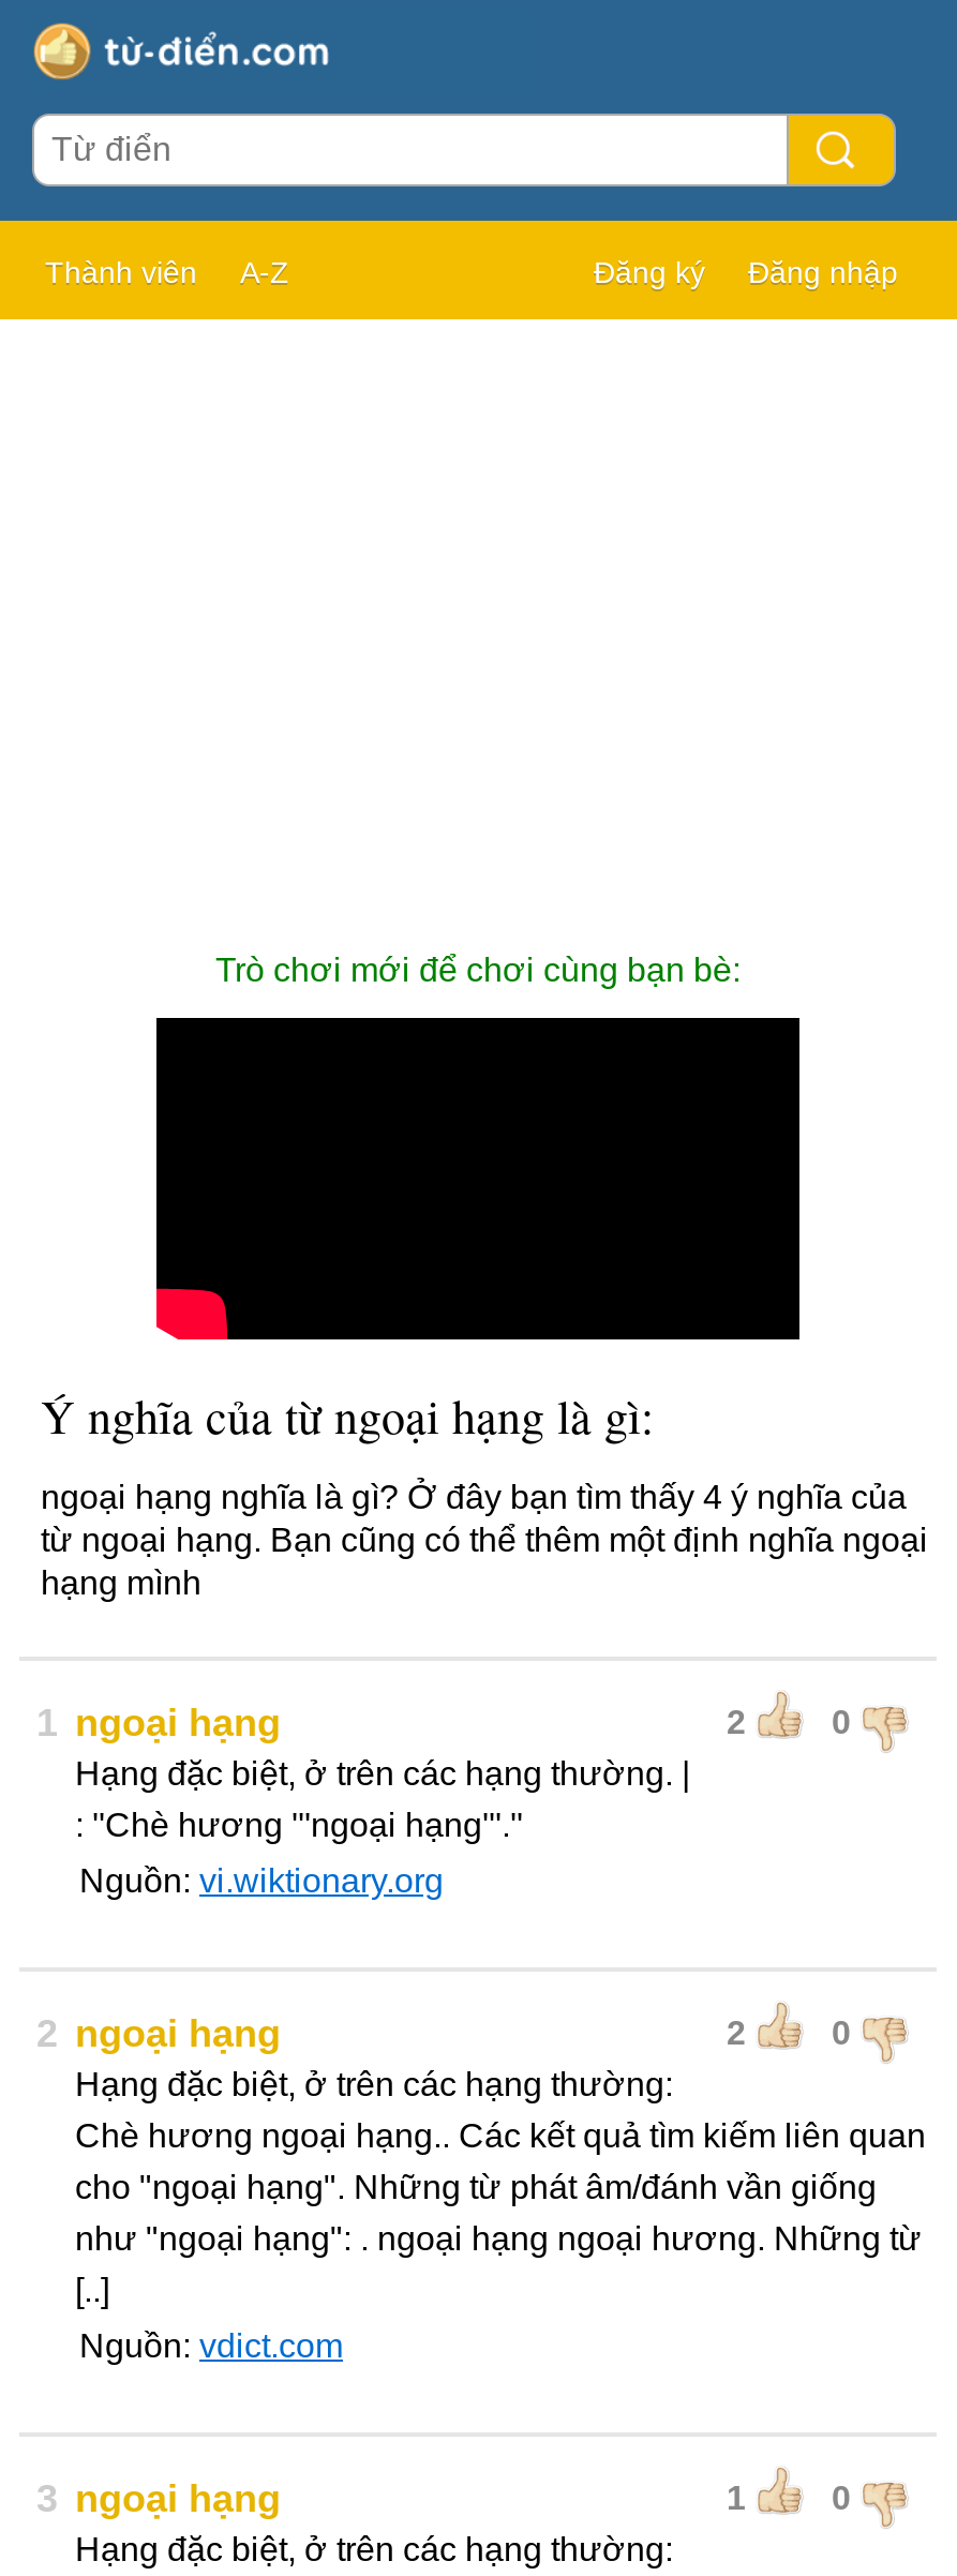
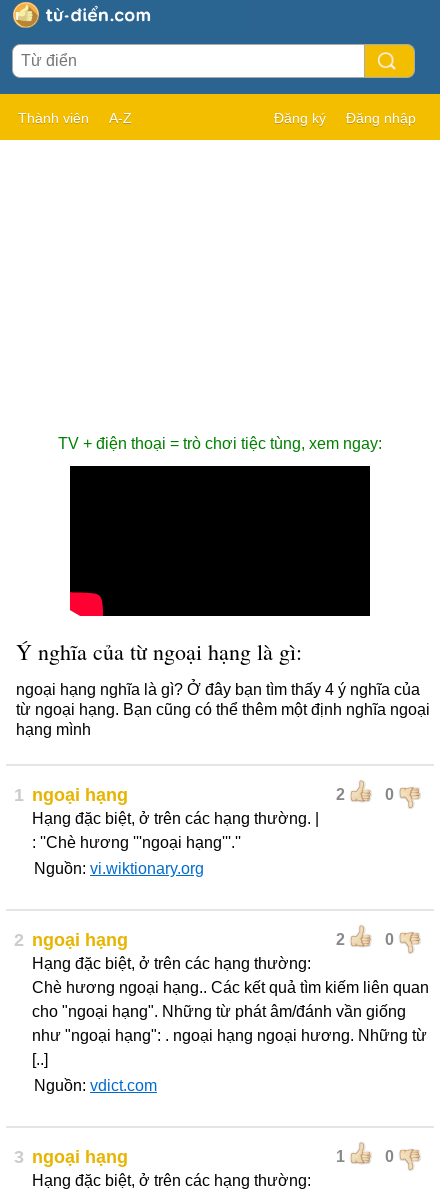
- Trò chơi mới để chơi cùng bạn bè:
+ TV + điện thoại = trò chơi tiệc tùng, xem ngay:
